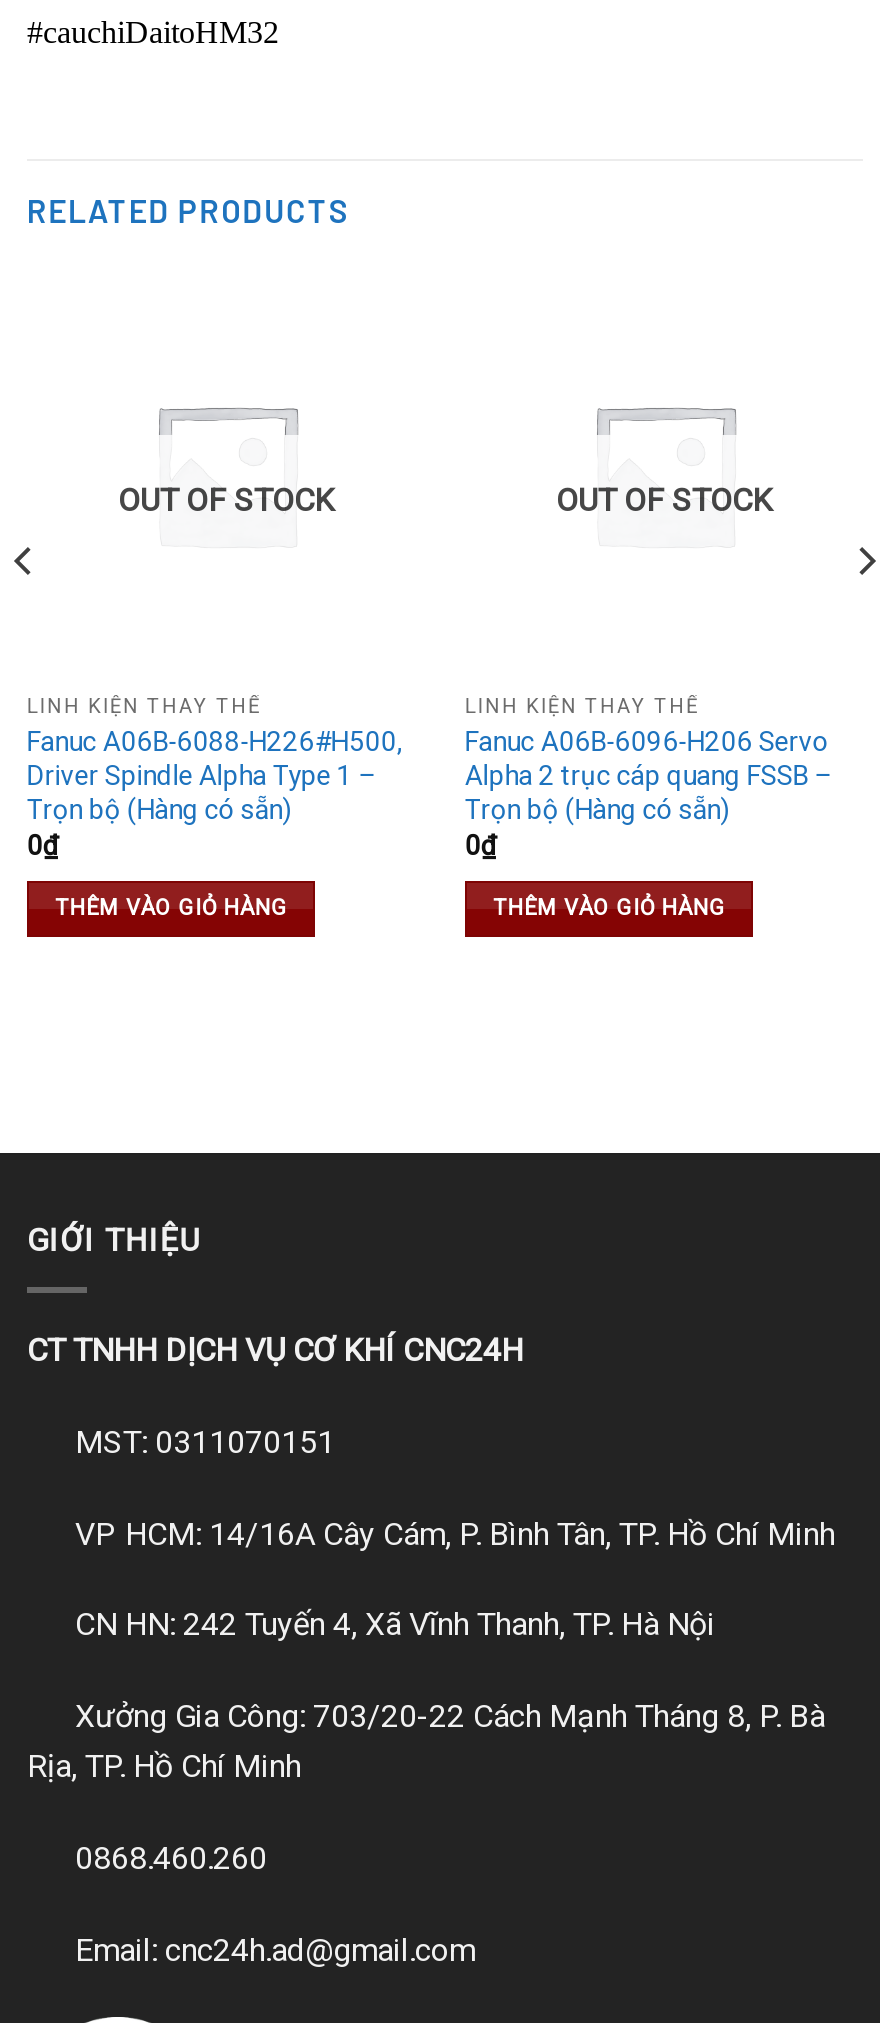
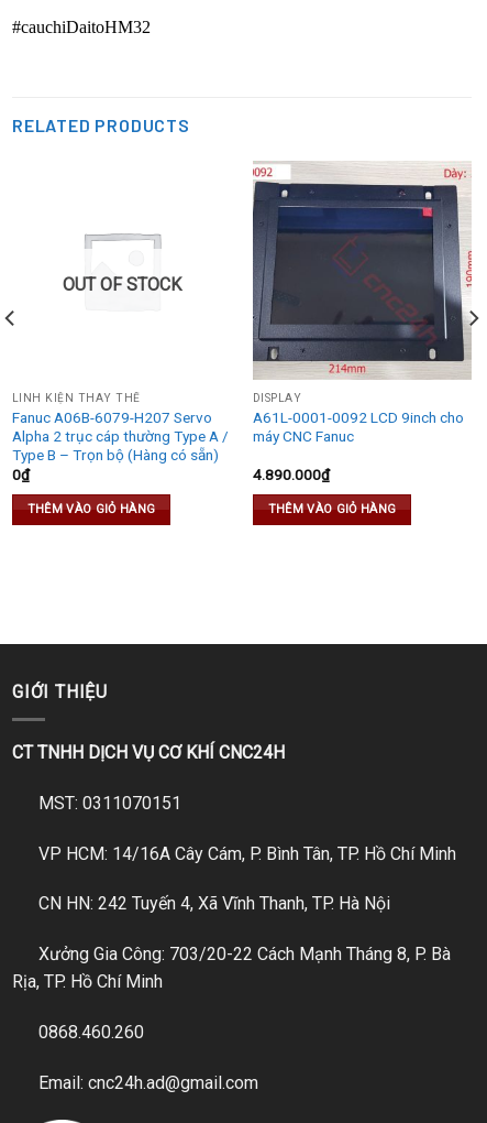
+ [image]

- OUT OF STOCK
+ DISPLAY
+ A61L-0001-0092 LCD 9inch cho
+ máy CNC Fanuc

- LINH KIỆN THAY THẾ
- Fanuc A06B-6096-H206 Servo
- Alpha 2 trục cáp quang FSSB –
- Trọn bộ (Hàng có sẵn)
- 0₫
+ 4.890.000₫

- Fanuc A06B-6088-H226#H500,
- Driver Spindle Alpha Type 1 –
- Trọn bộ (Hàng có sẵn)
+ Fanuc A06B-6079-H207 Servo
+ Alpha 2 trục cáp thường Type A /
+ Type B – Trọn bộ (Hàng có sẵn)
